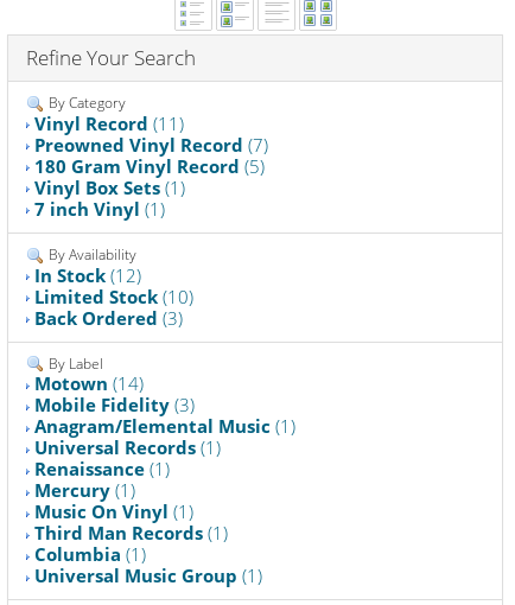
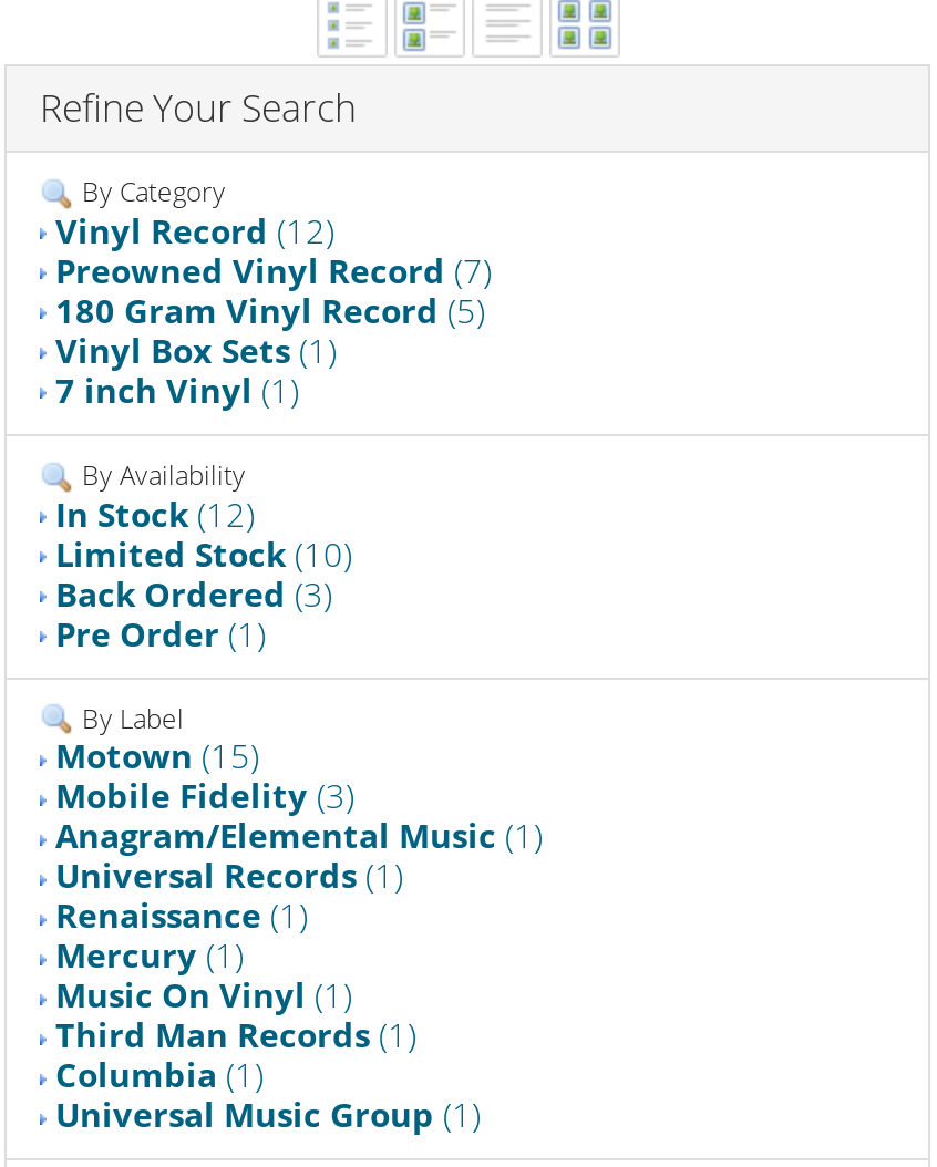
- Vinyl Record (11)
+ Vinyl Record (12)

+ Pre Order (1)

- Motown (14)
+ Motown (15)
